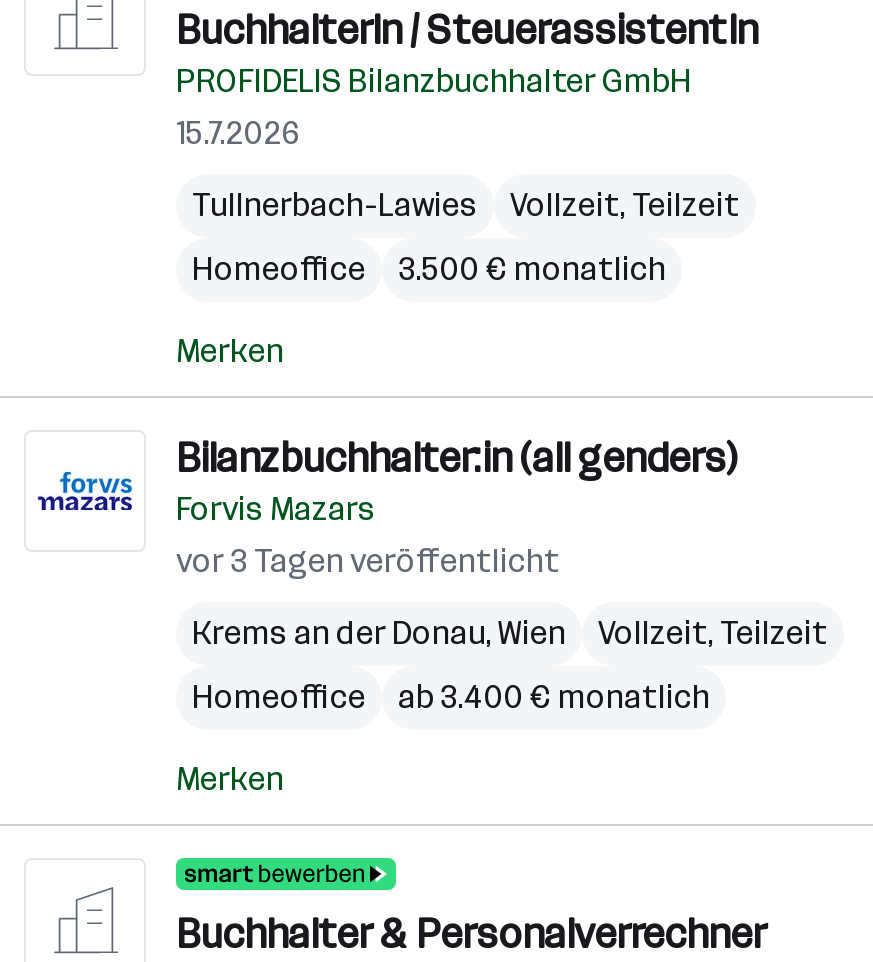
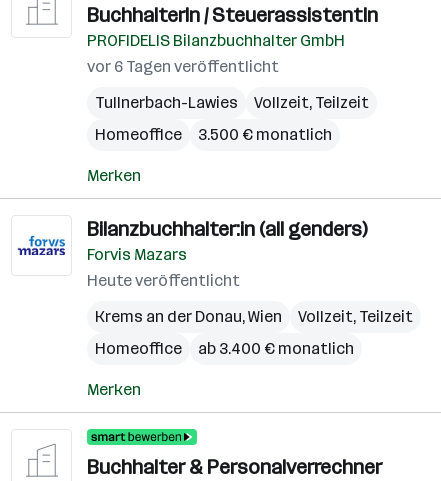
- 15.7.2026
+ vor 6 Tagen veröffentlicht

- vor 3 Tagen veröffentlicht
+ Heute veröffentlicht
